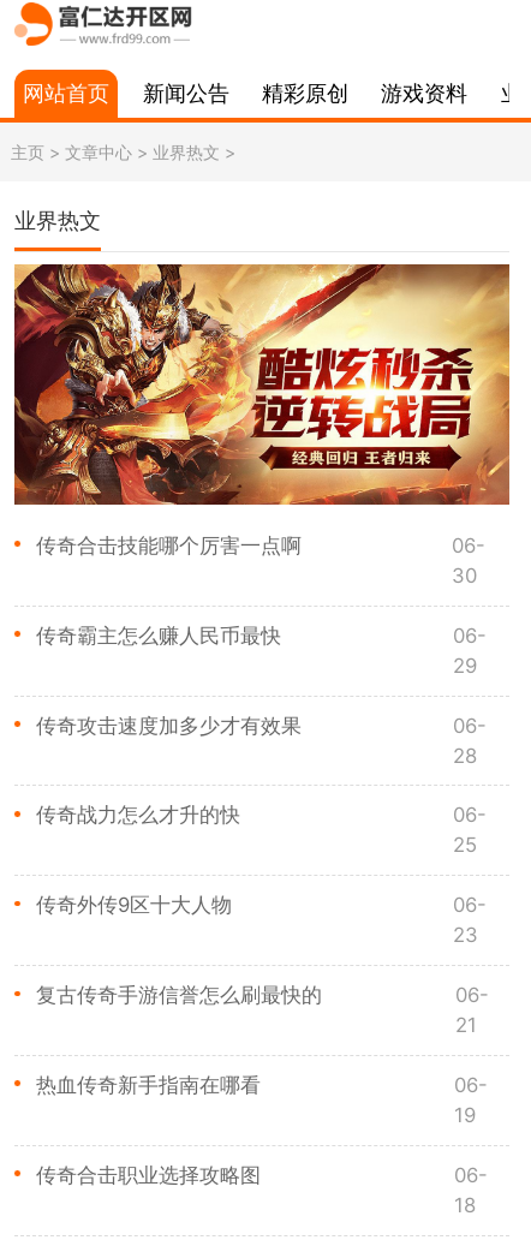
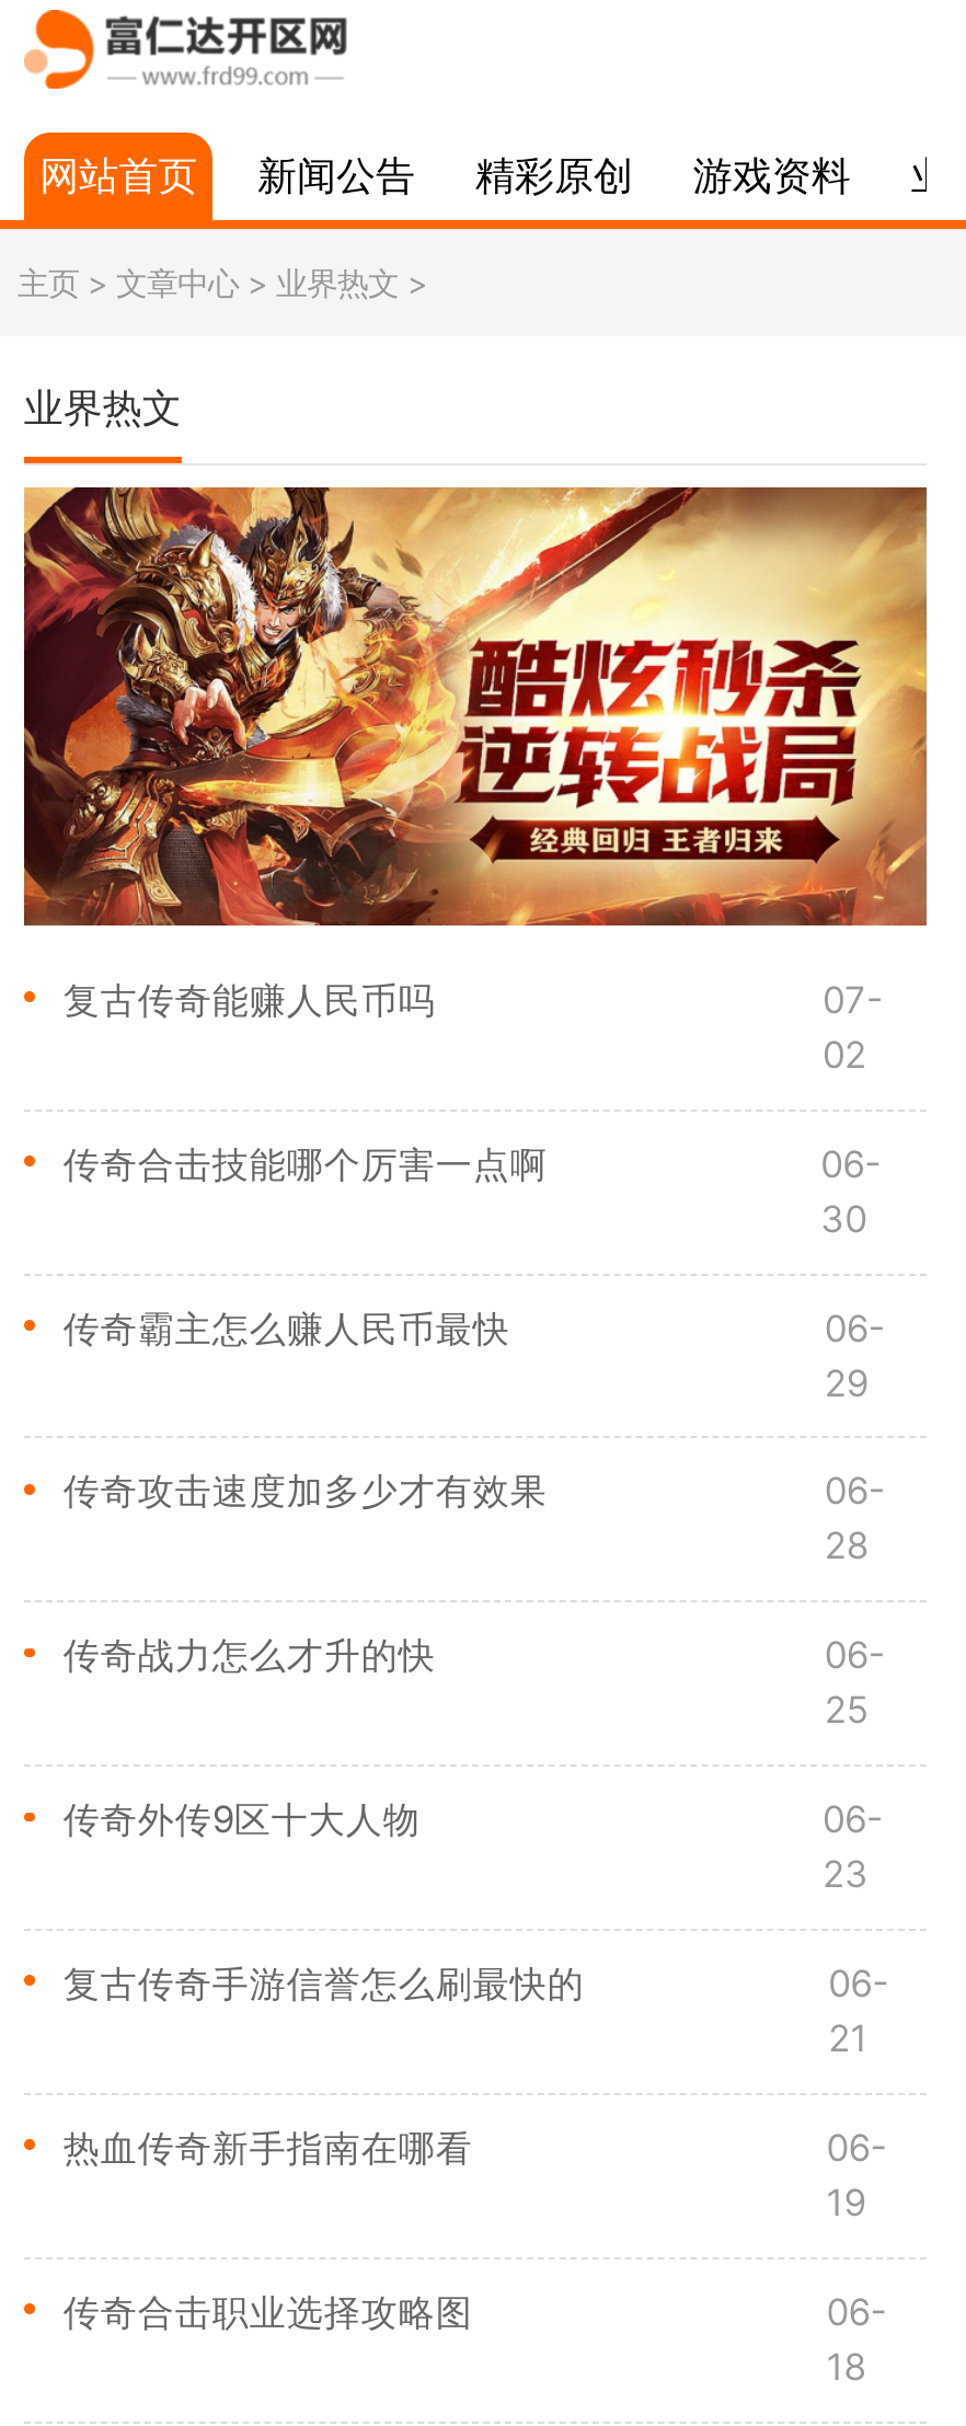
+ 复古传奇能赚人民币吗
+ 07-
+ 02
